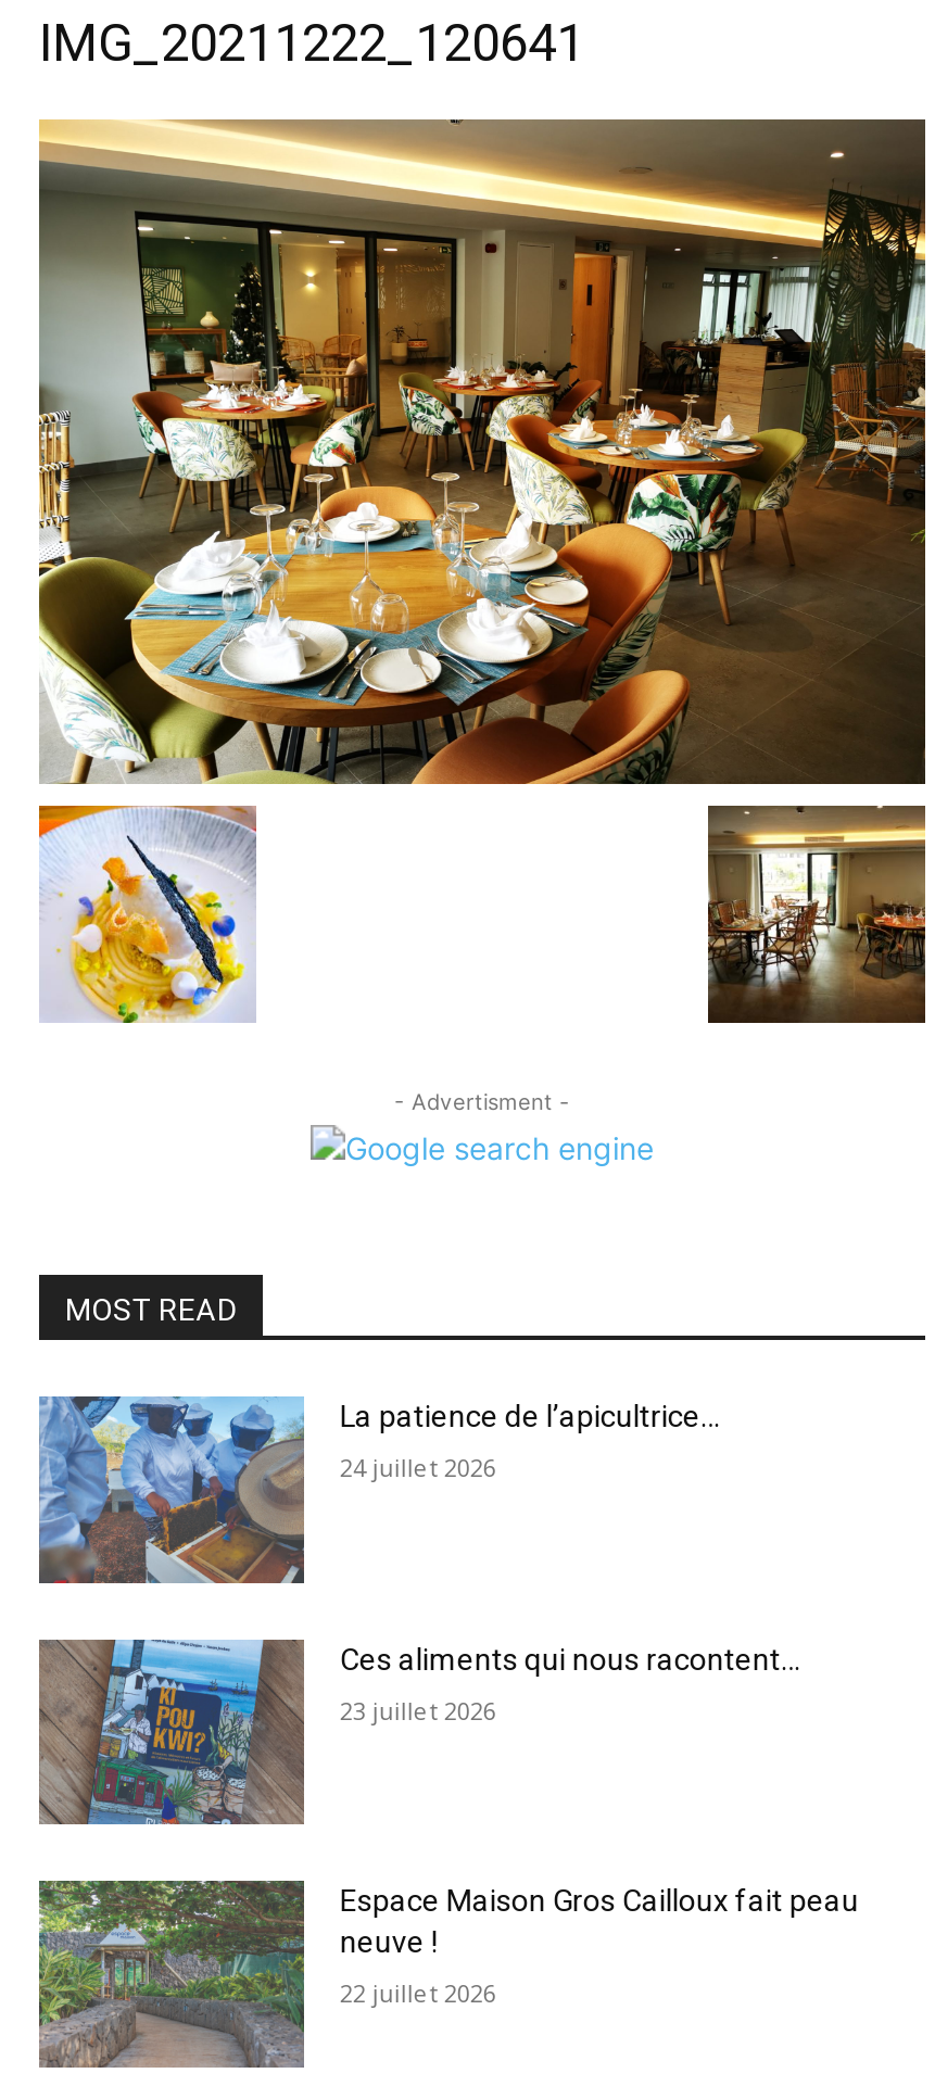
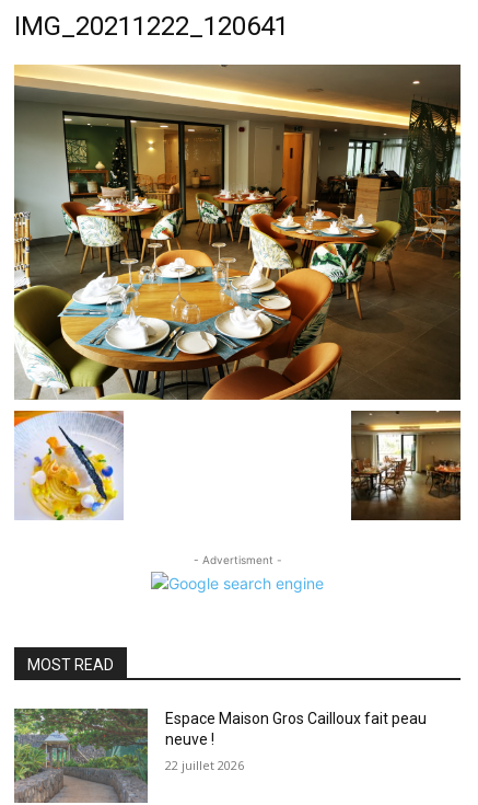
- [image]
- La patience de l’apicultrice…
- 24 juillet 2026

- [image]
- Ces aliments qui nous racontent…
- 23 juillet 2026
